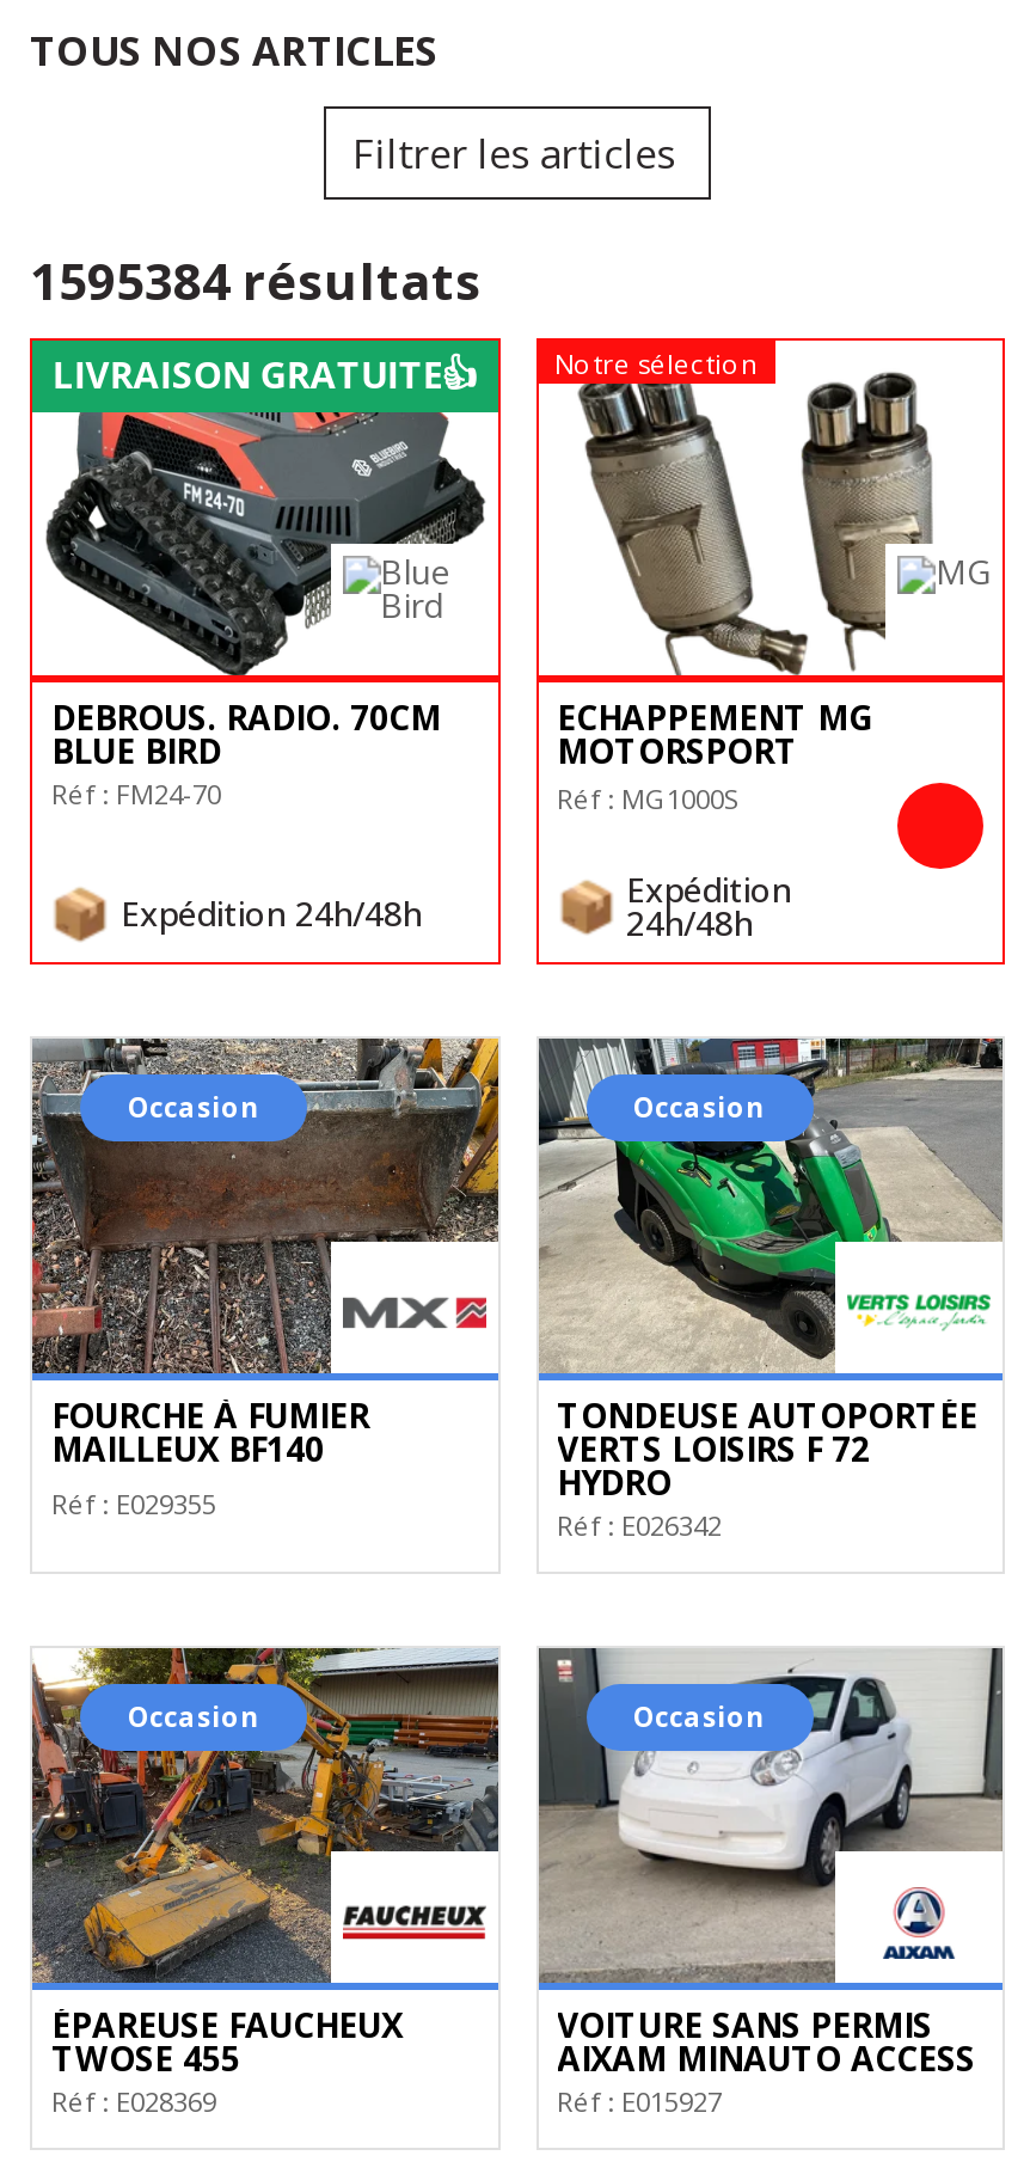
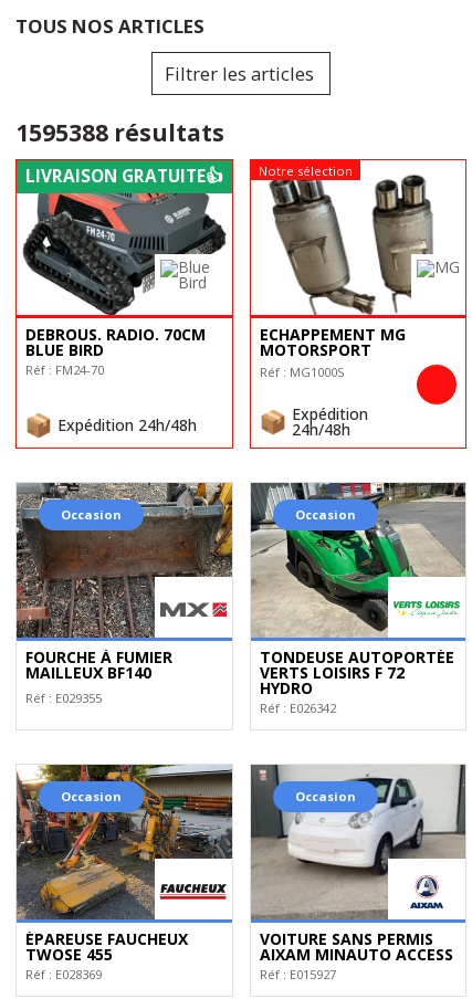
- 1595384 résultats
+ 1595388 résultats
